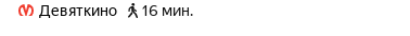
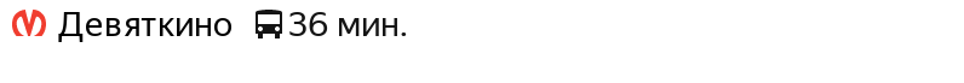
- Девяткино 16 мин.
+ Девяткино 36 мин.
